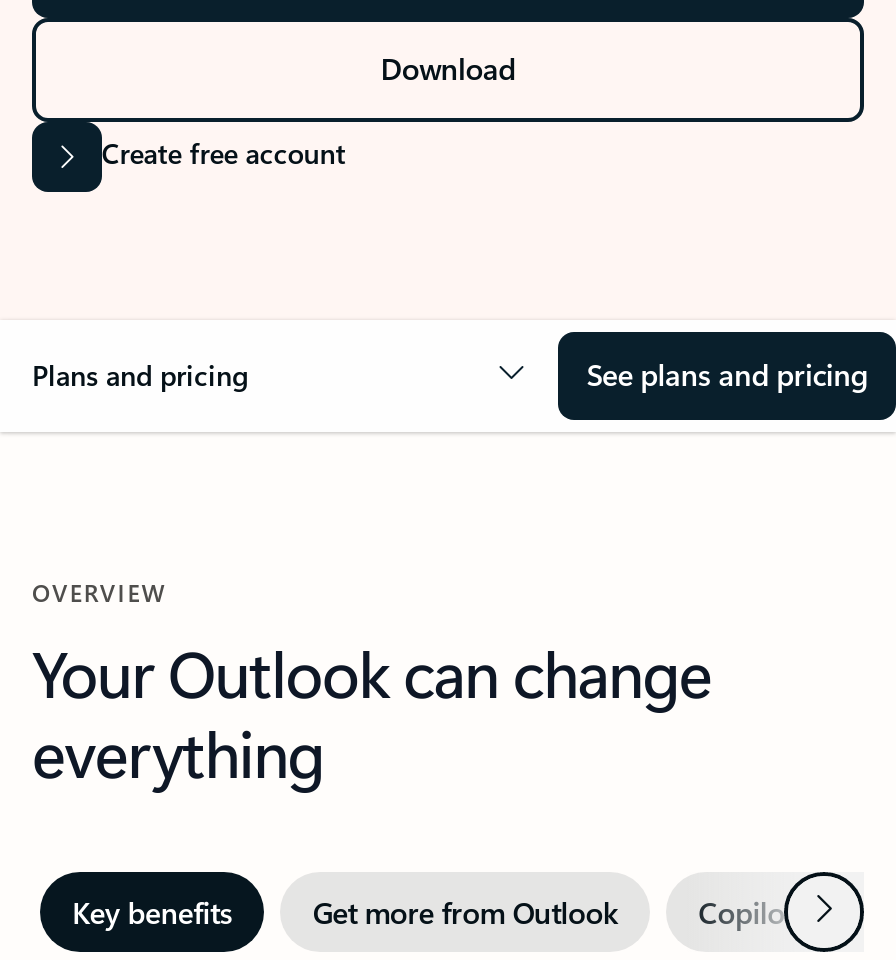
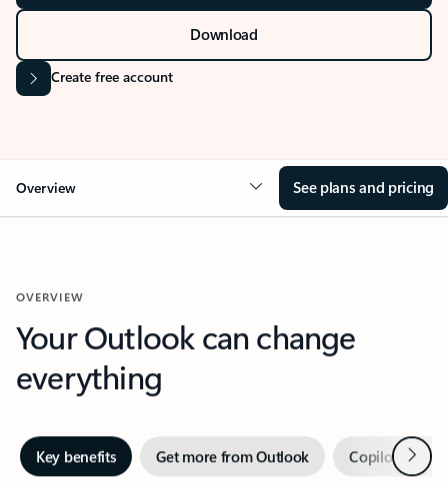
- Plans and pricing
+ Overview
